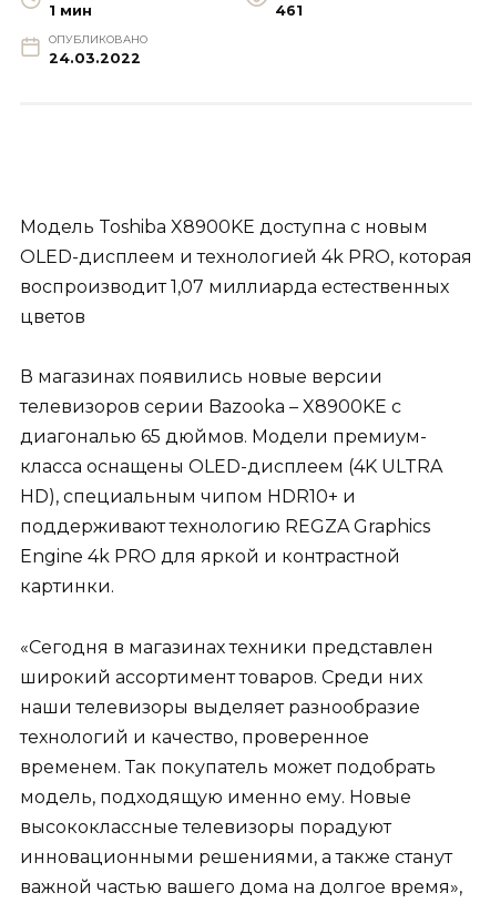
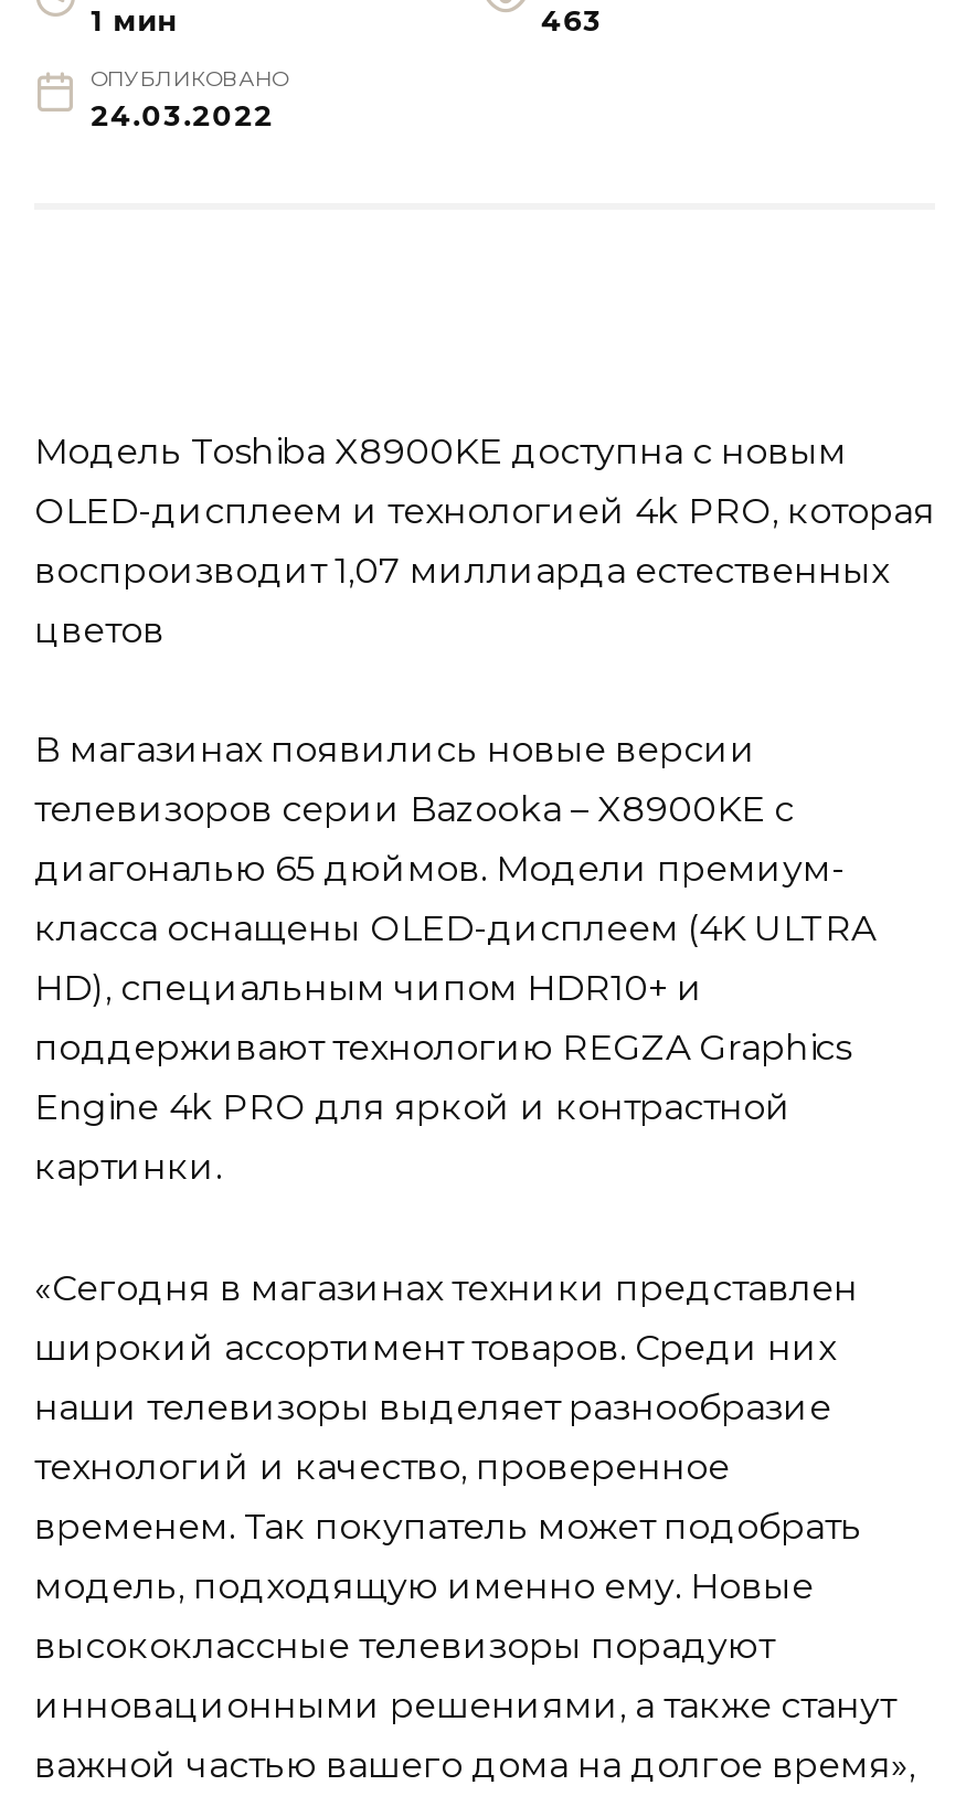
- 461
+ 463
